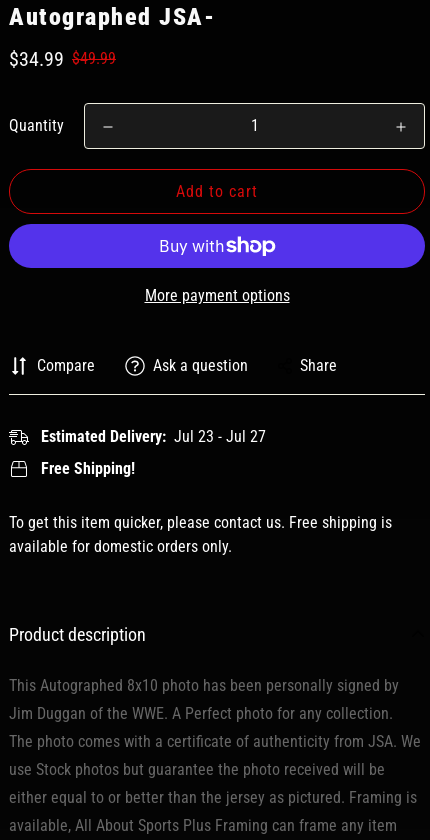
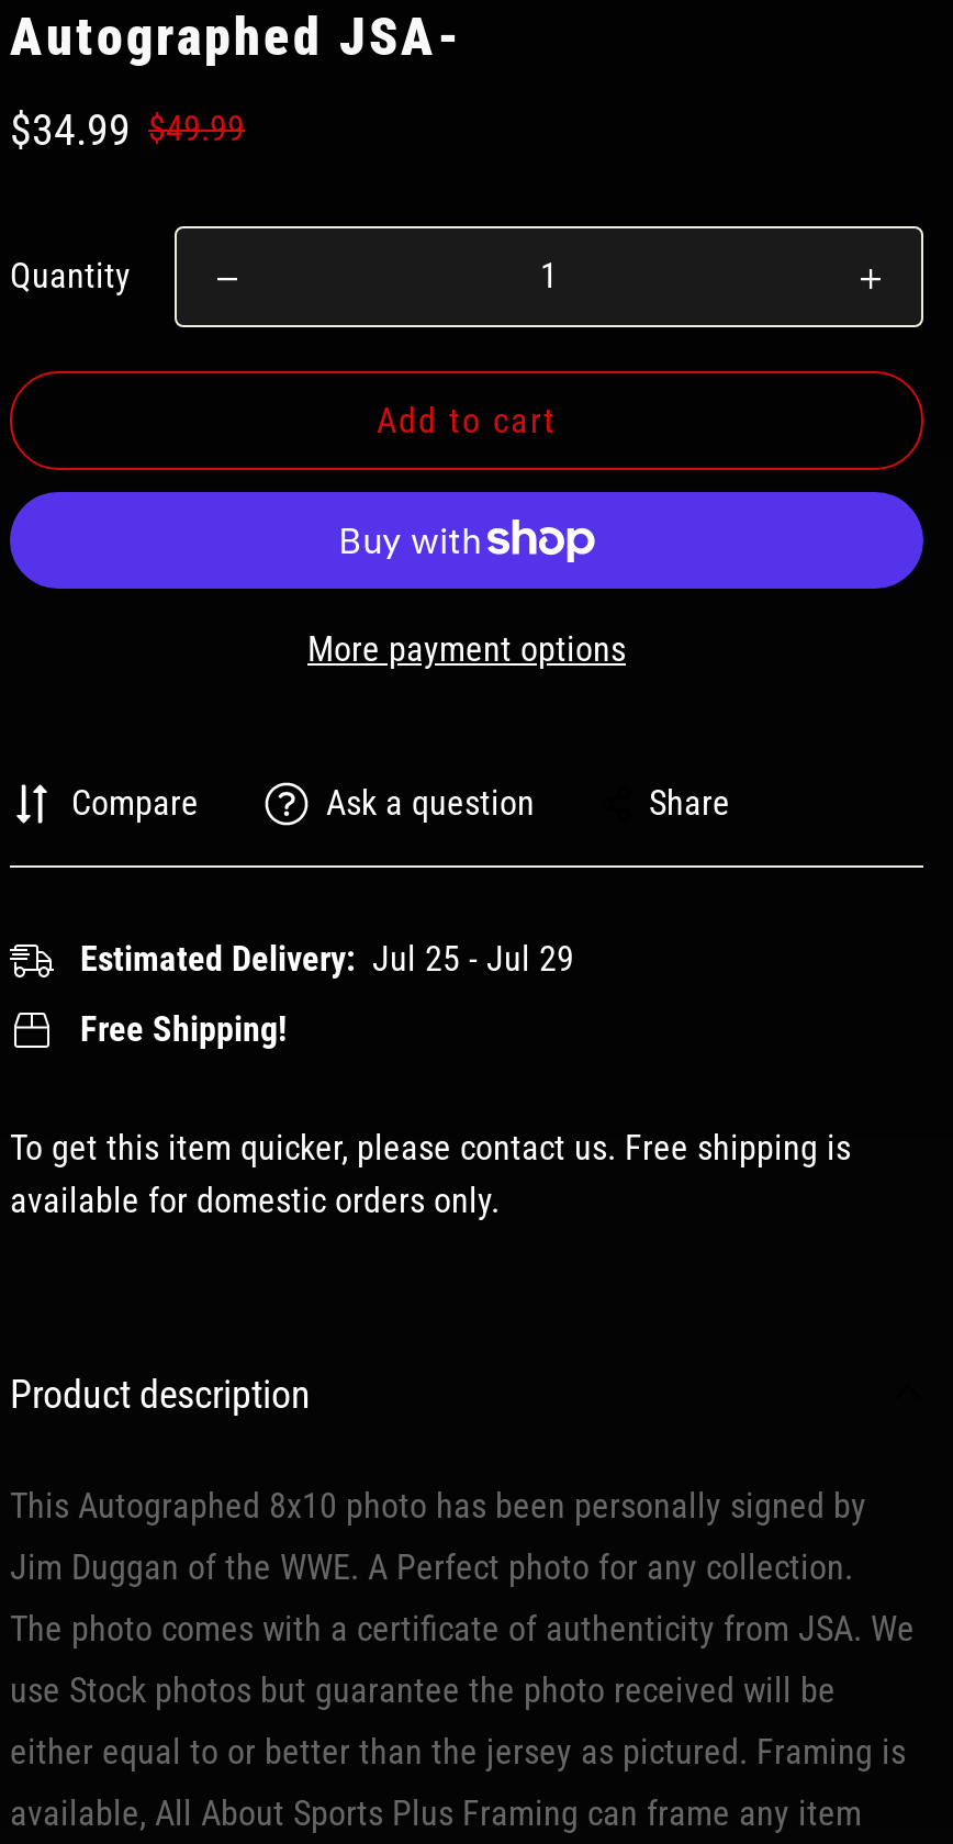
- Estimated Delivery: Jul 23 - Jul 27
+ Estimated Delivery: Jul 25 - Jul 29
